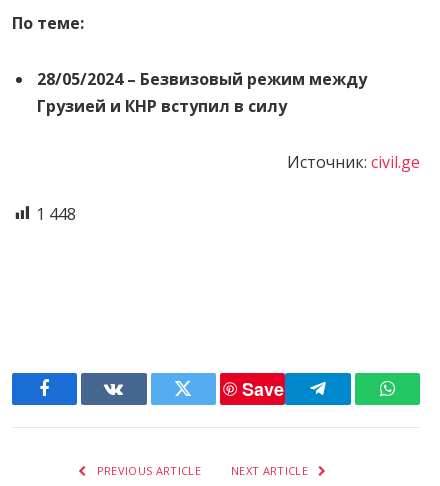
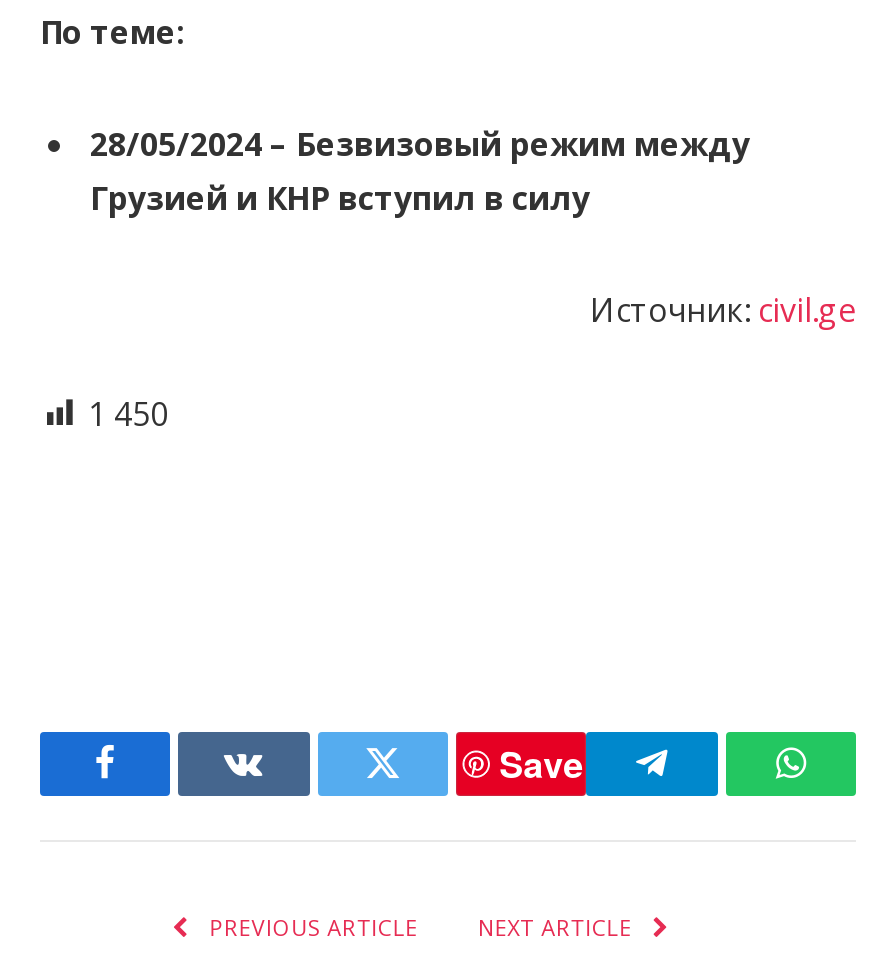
- 1 448
+ 1 450
